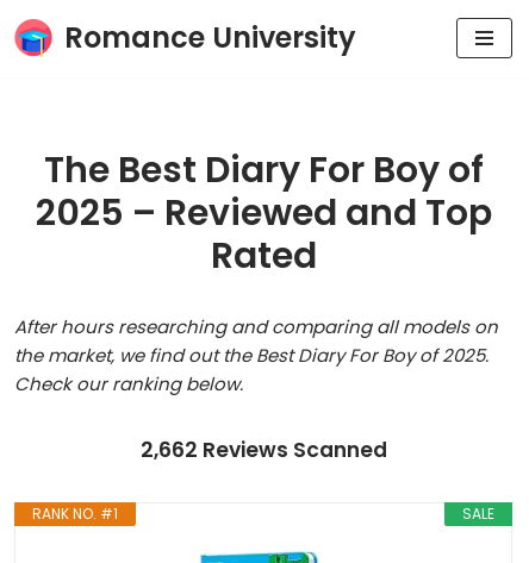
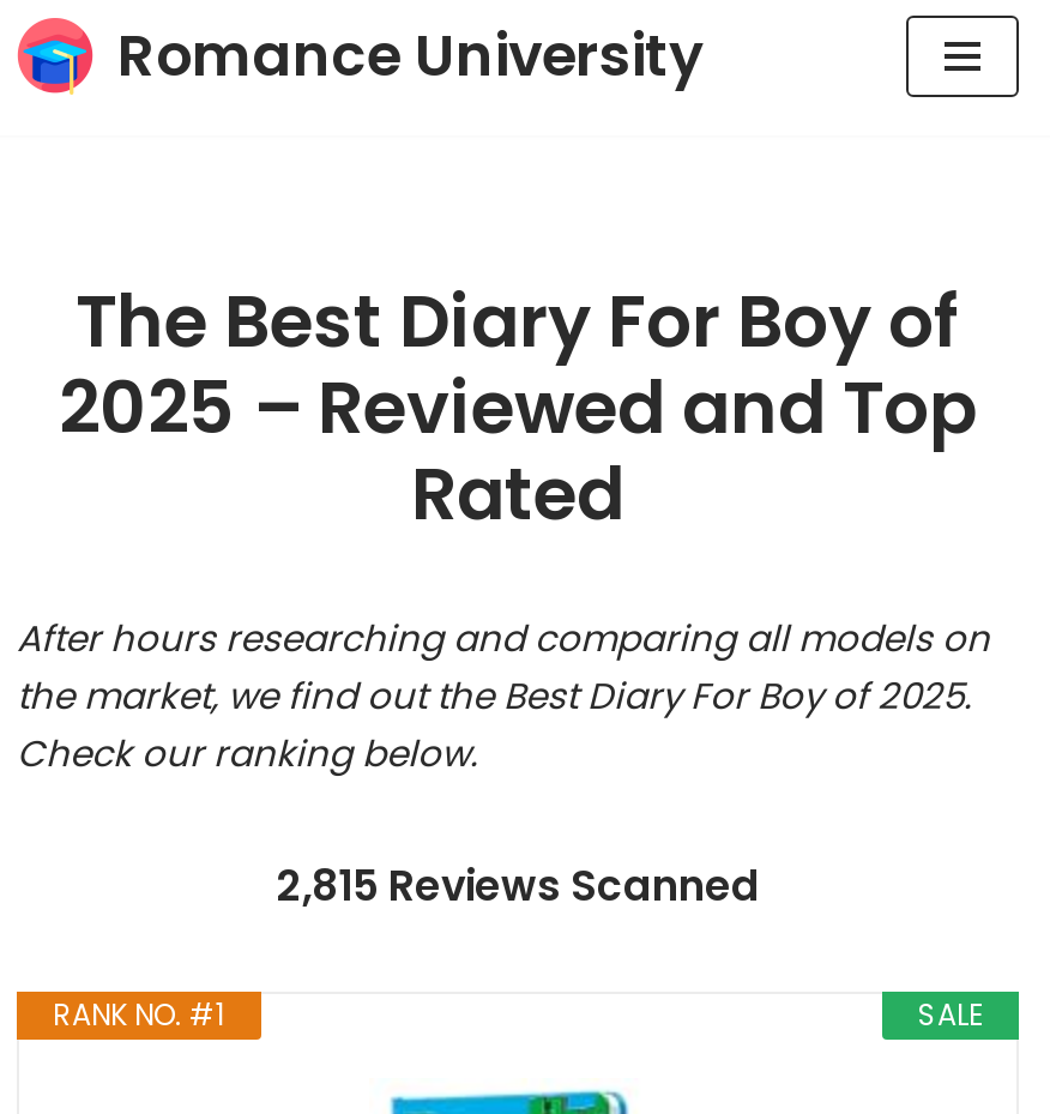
- 2,662 Reviews Scanned
+ 2,815 Reviews Scanned
